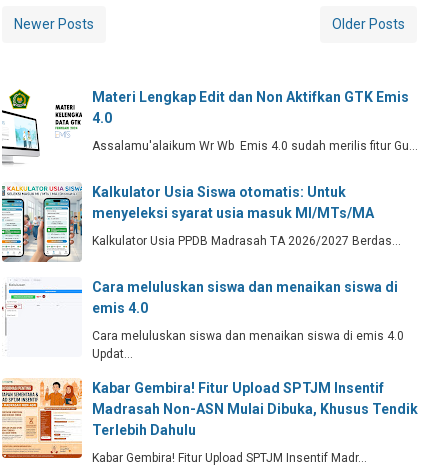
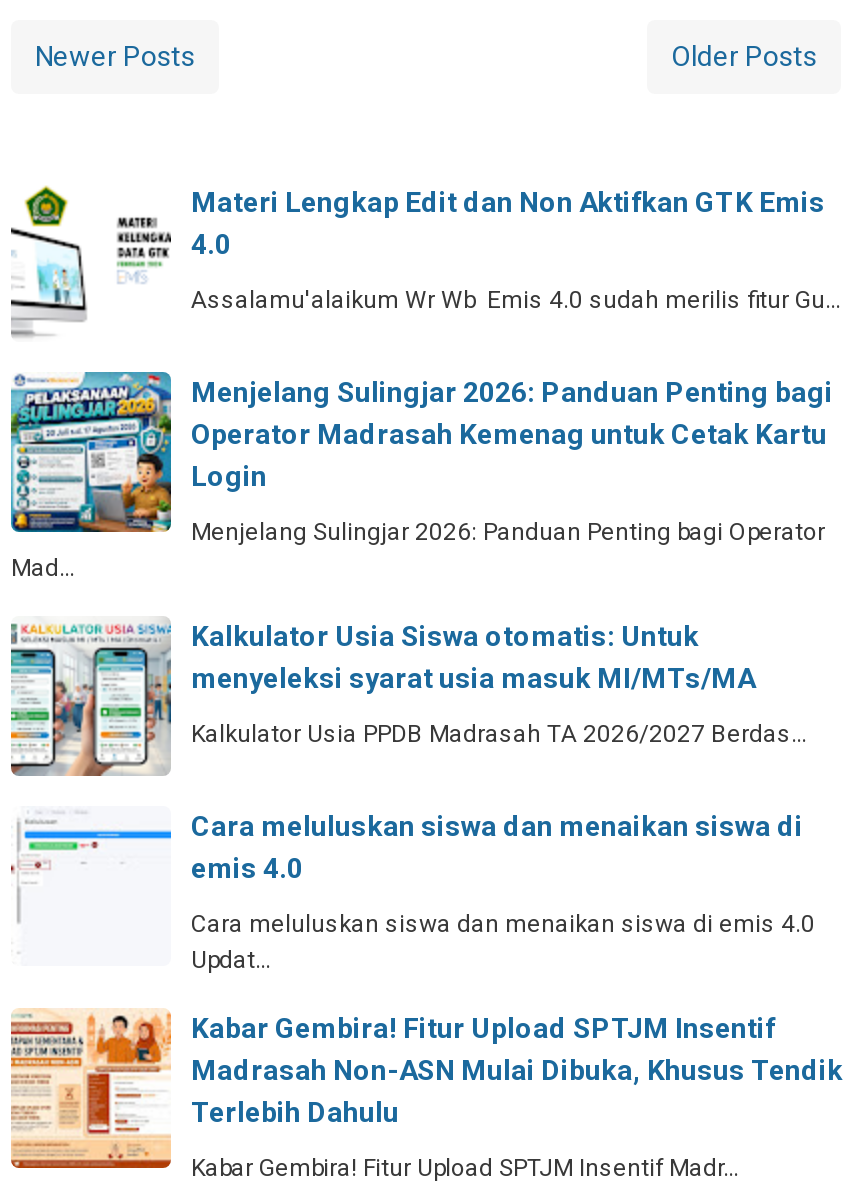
+ [image]
+ Menjelang Sulingjar 2026: Panduan Penting bagi
+ Operator Madrasah Kemenag untuk Cetak Kartu
+ Login
+ Menjelang Sulingjar 2026: Panduan Penting bagi Operator
+ Mad…
